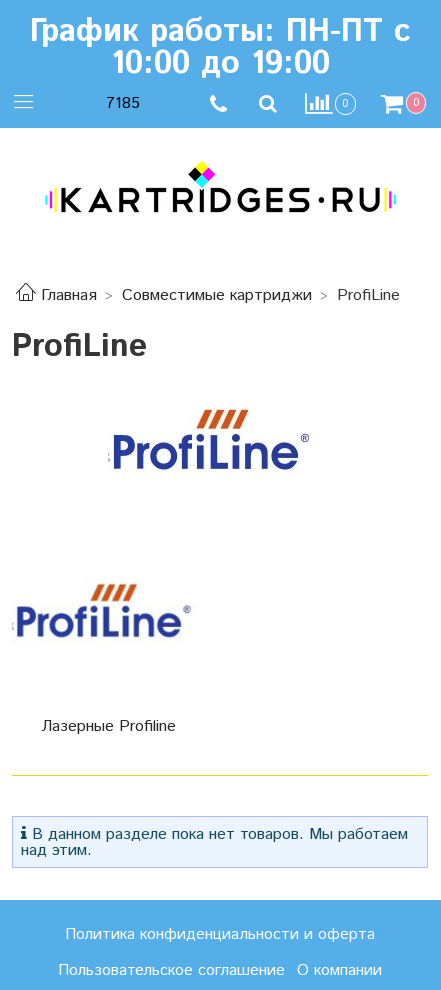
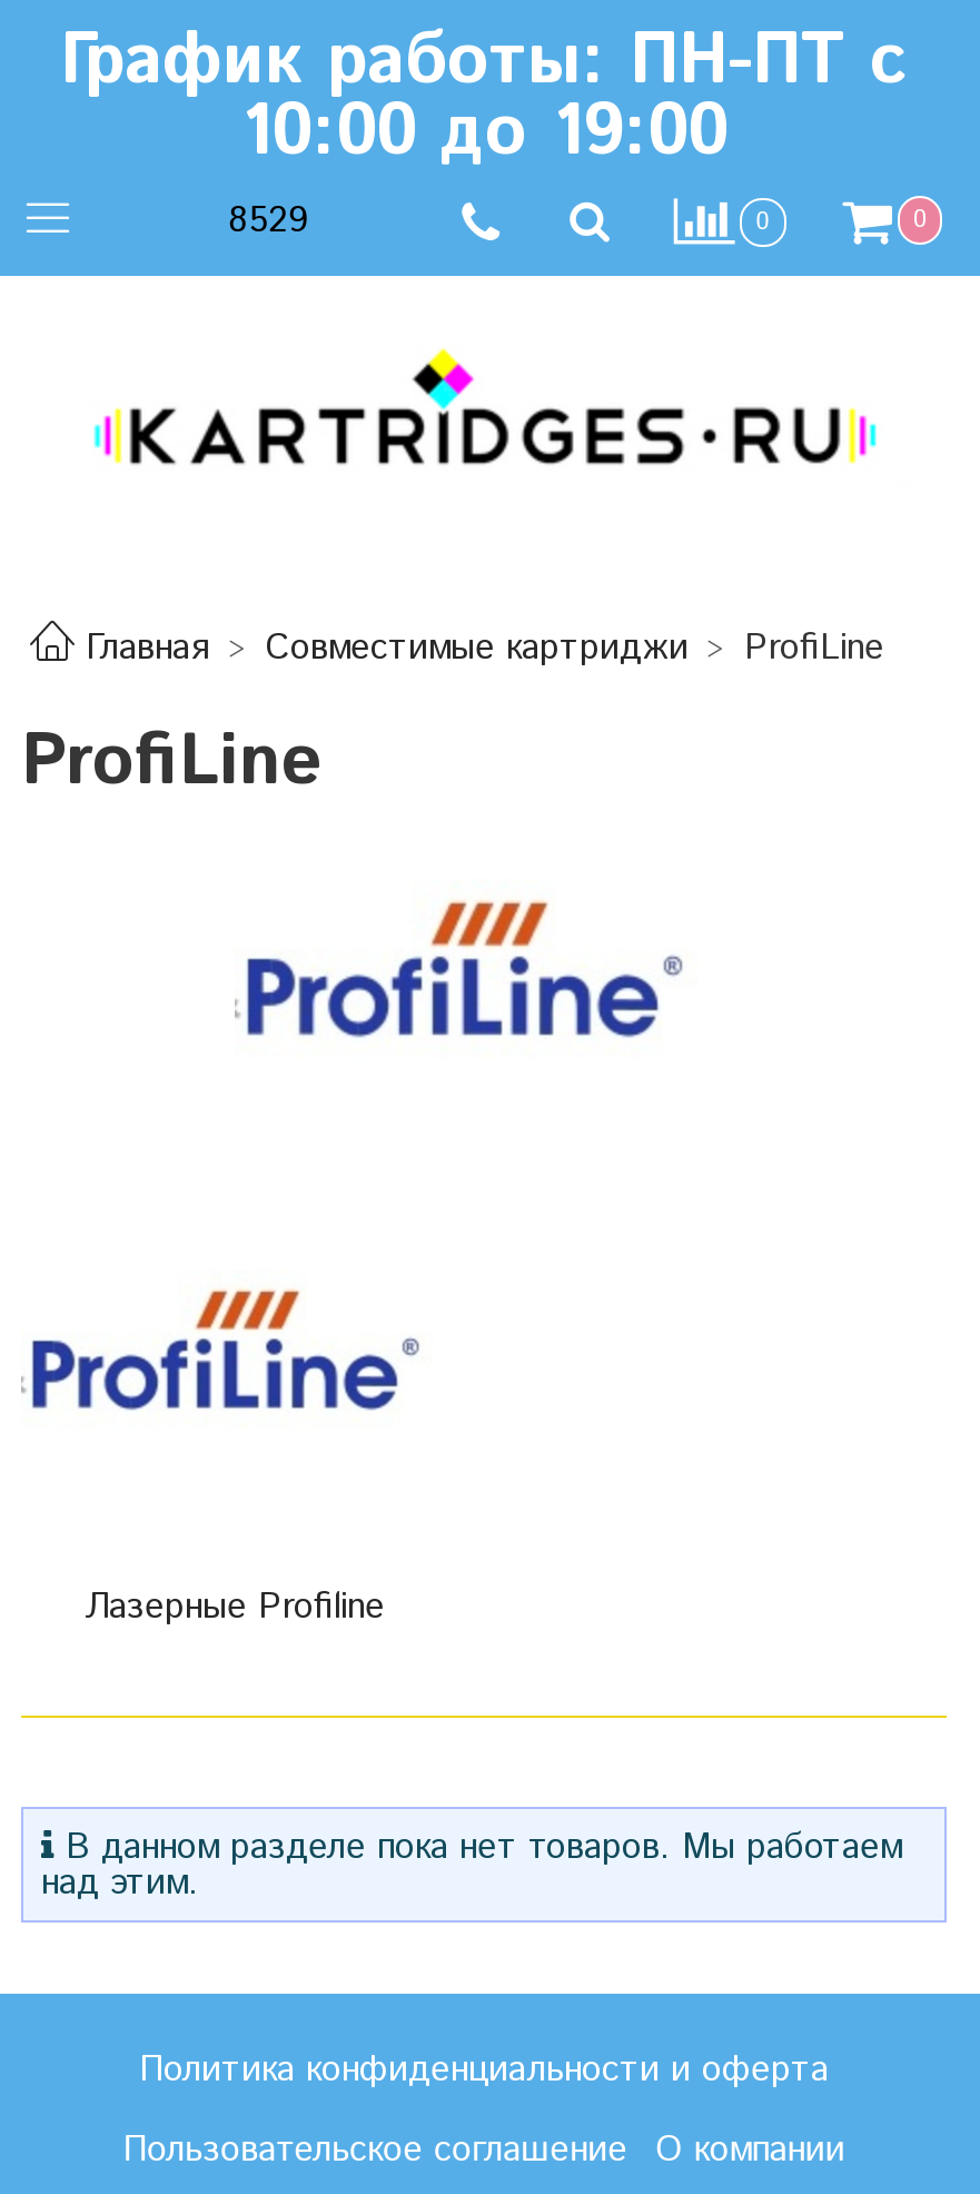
- 7185
+ 8529
